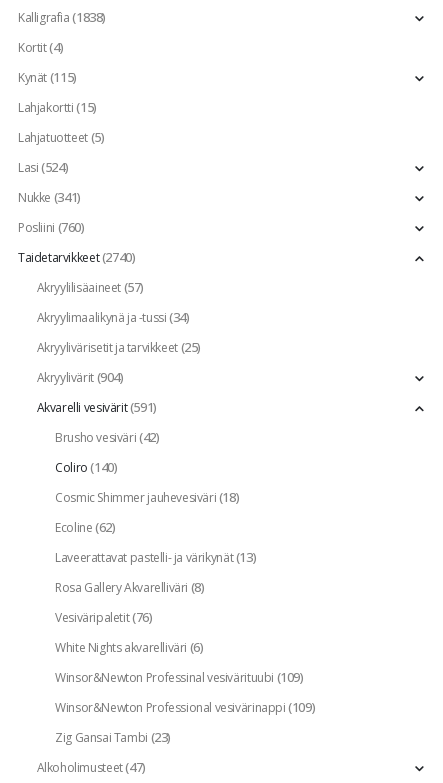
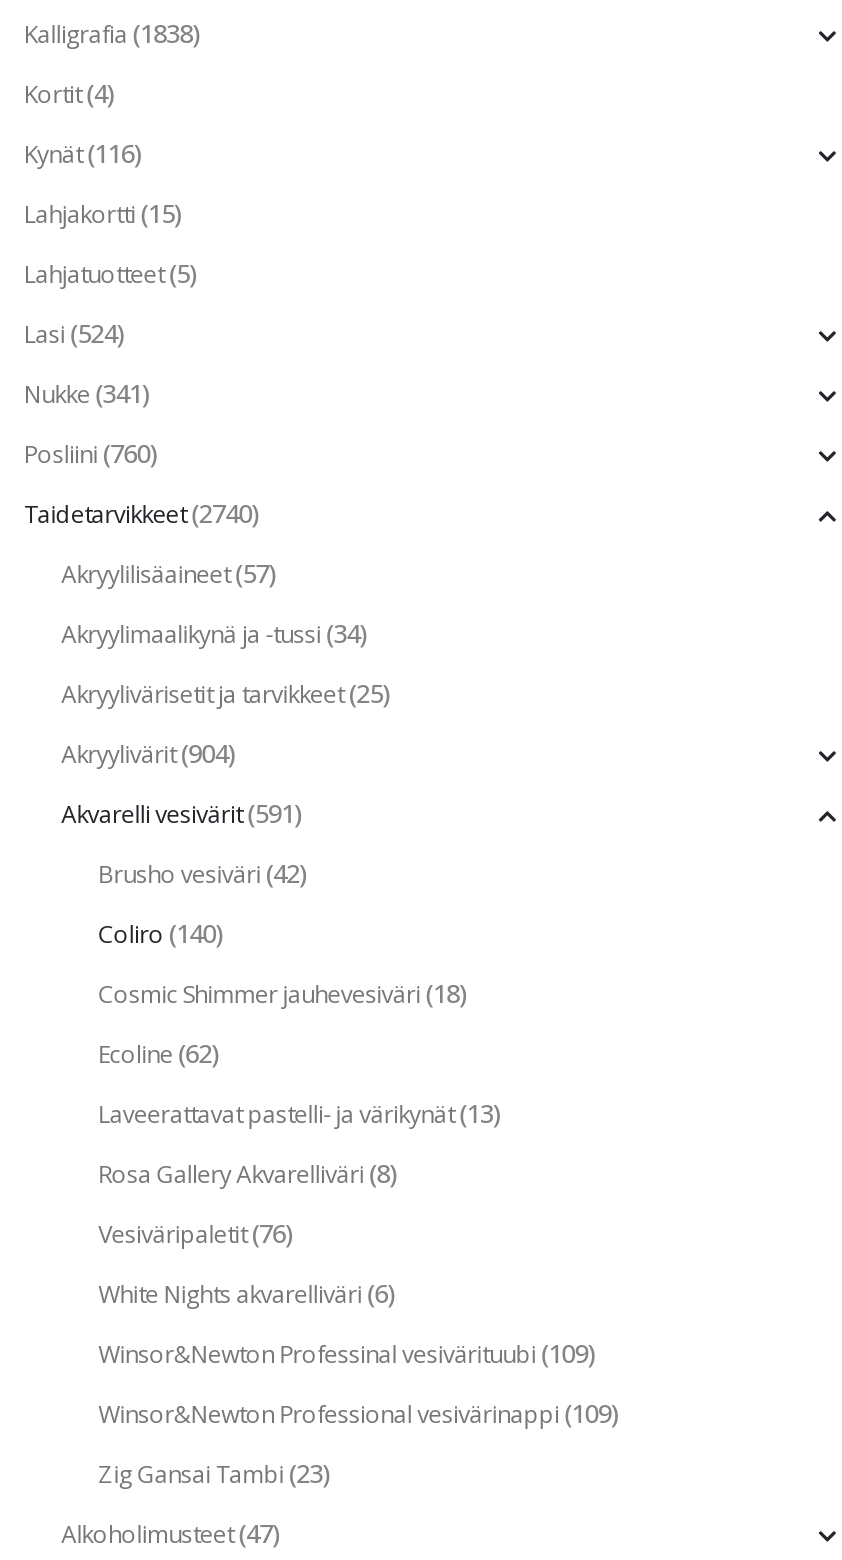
- Kynät (115)
+ Kynät (116)
